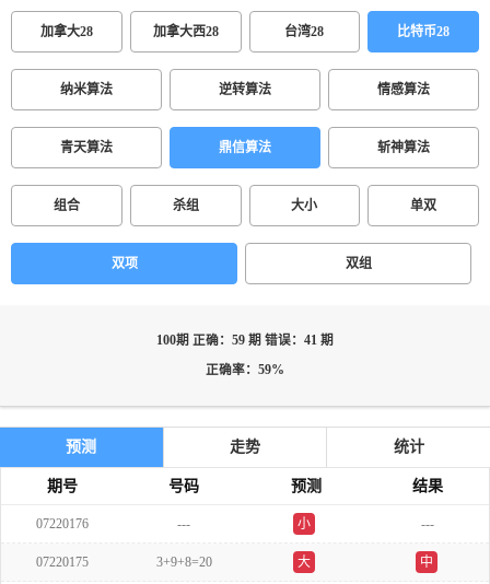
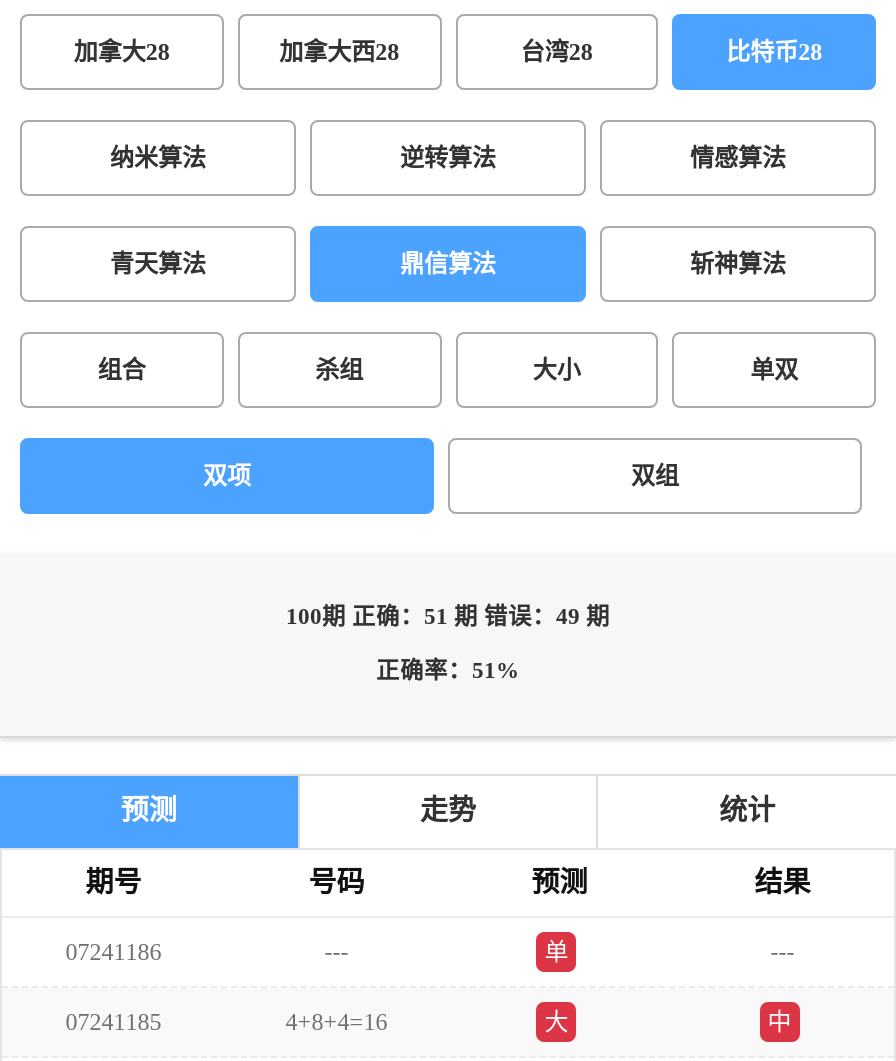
- 100期 正确：59 期 错误：41 期
+ 100期 正确：51 期 错误：49 期

- 正确率：59%
+ 正确率：51%

- 07220176
+ 07241186

- 小
+ 单

- 07220175
+ 07241185

- 3+9+8=20
+ 4+8+4=16
